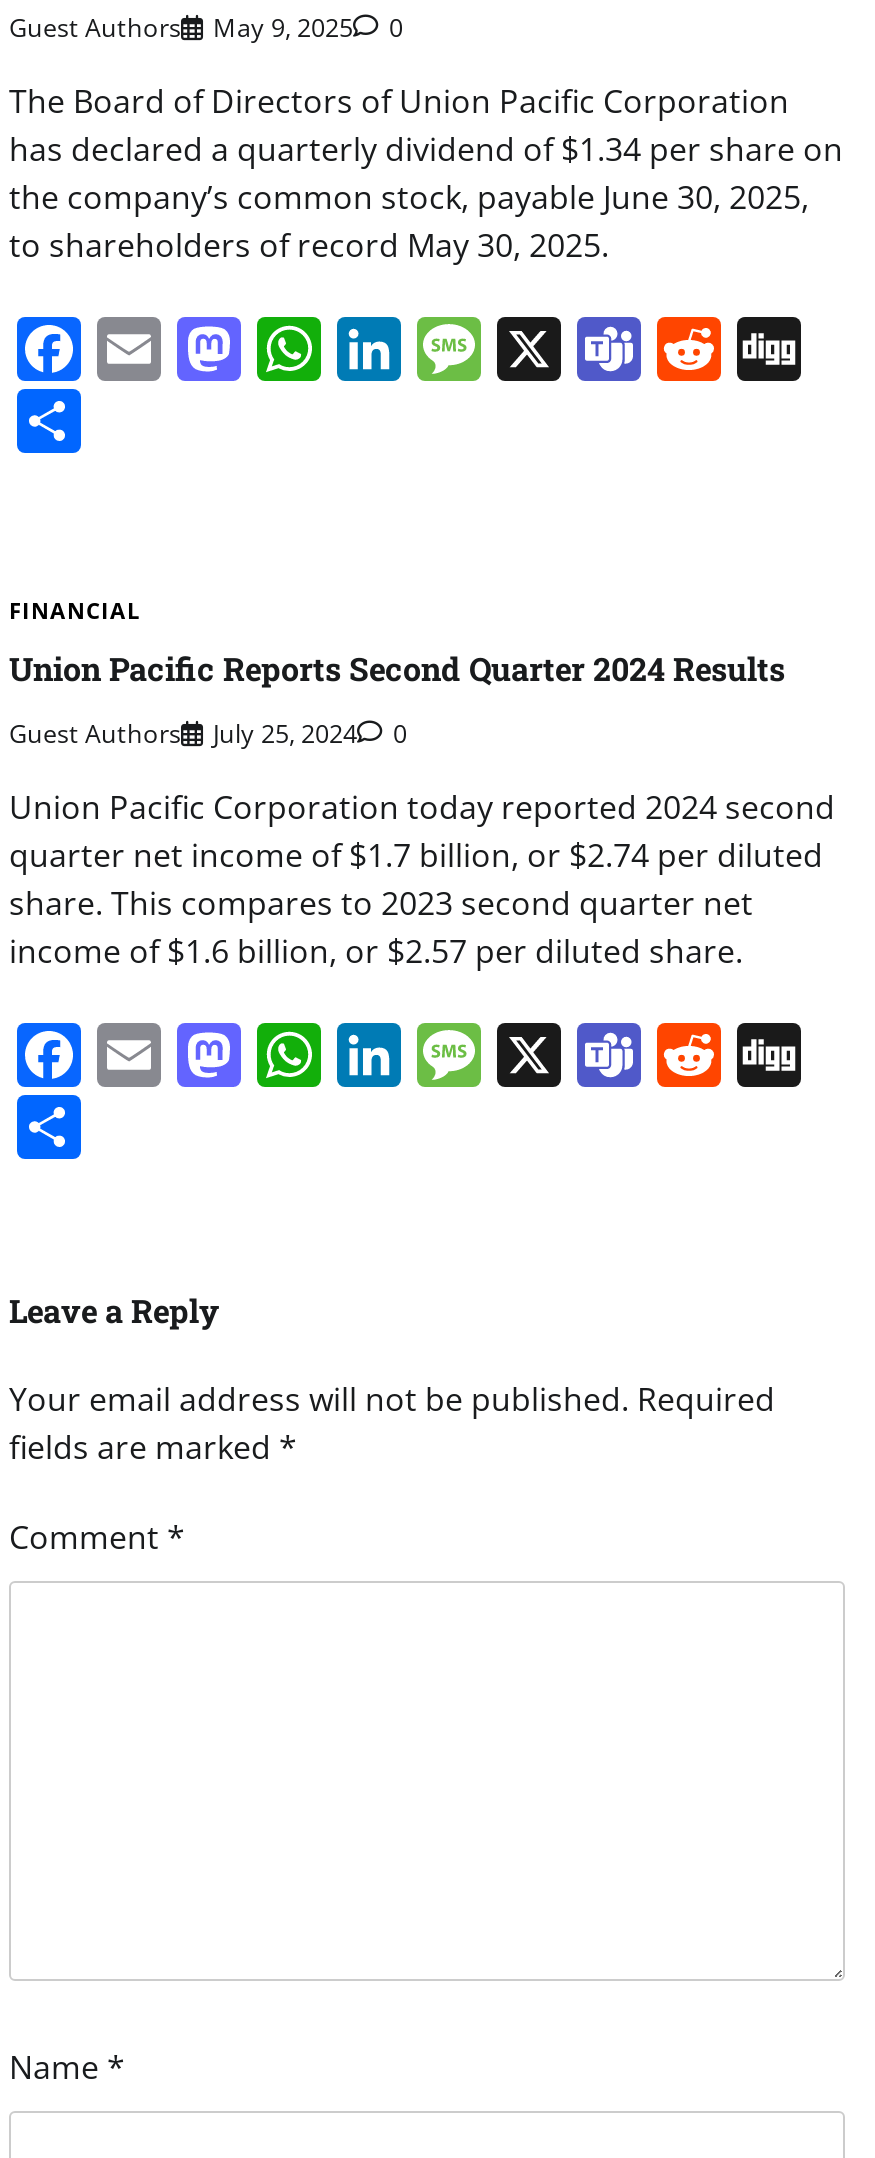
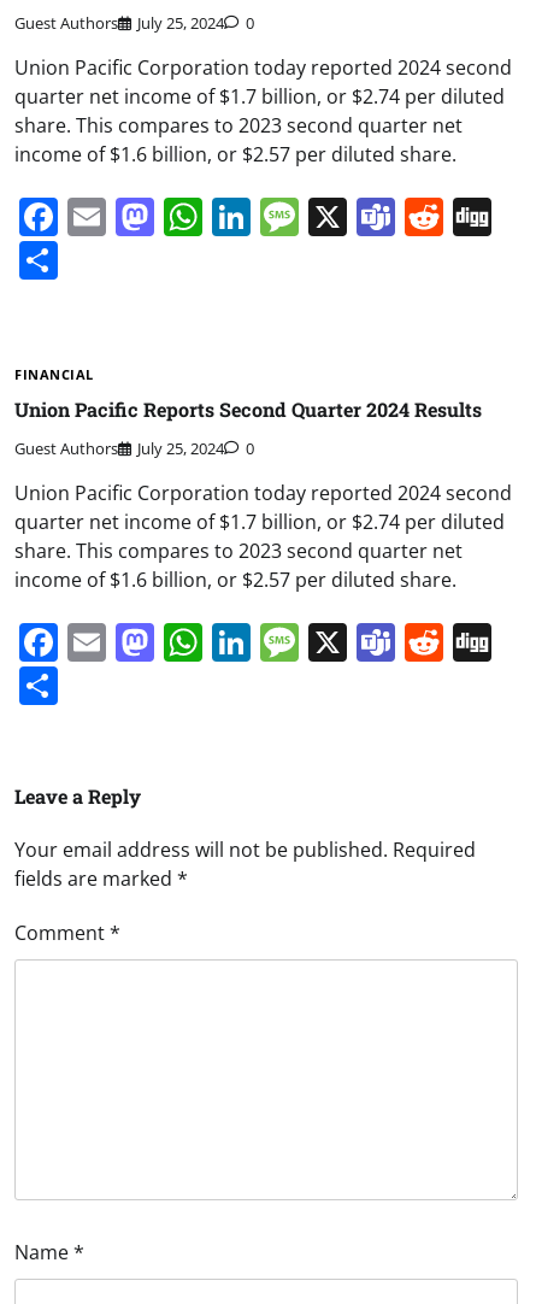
- Guest Authors May 9, 2025 0
+ Guest Authors July 25, 2024 0

- The Board of Directors of Union Pacific Corporation
- has declared a quarterly dividend of $1.34 per share on
- the company’s common stock, payable June 30, 2025,
- to shareholders of record May 30, 2025.
+ Union Pacific Corporation today reported 2024 second
+ quarter net income of $1.7 billion, or $2.74 per diluted
+ share. This compares to 2023 second quarter net
+ income of $1.6 billion, or $2.57 per diluted share.
